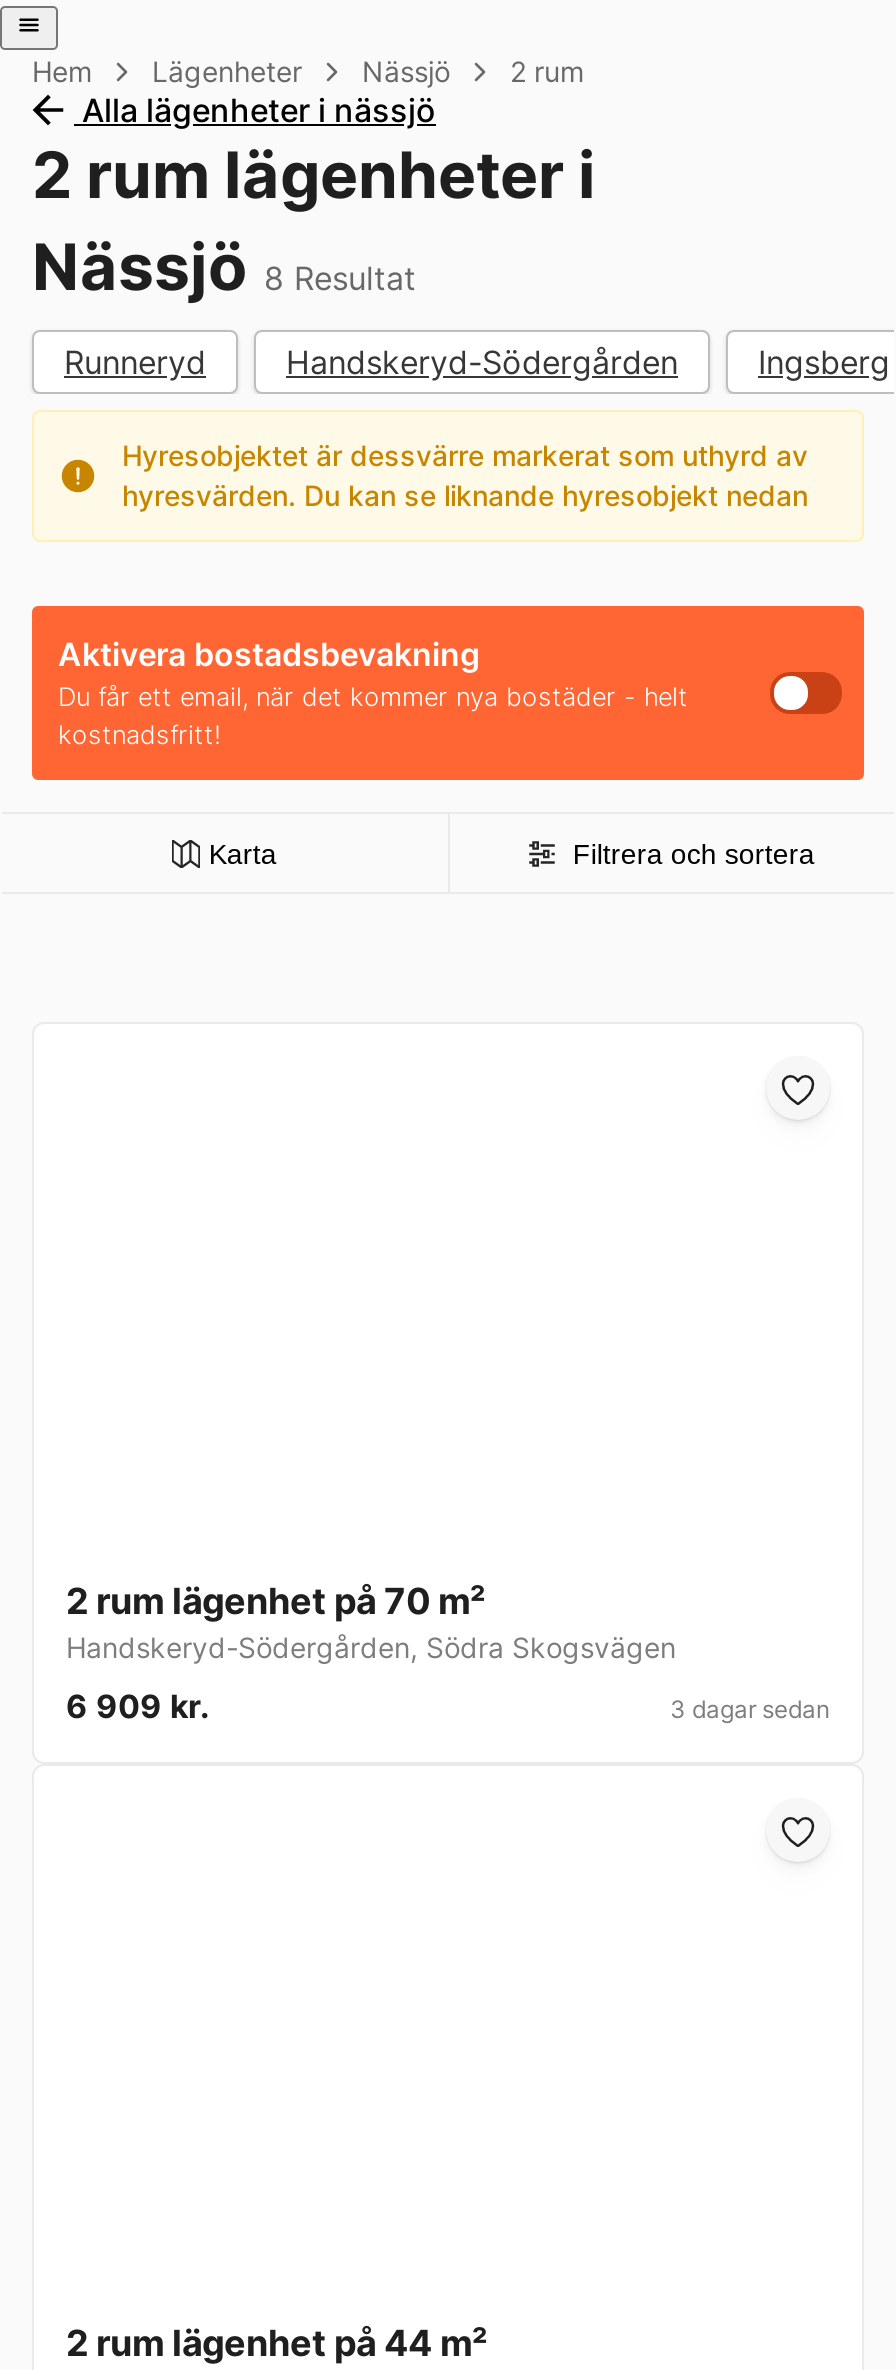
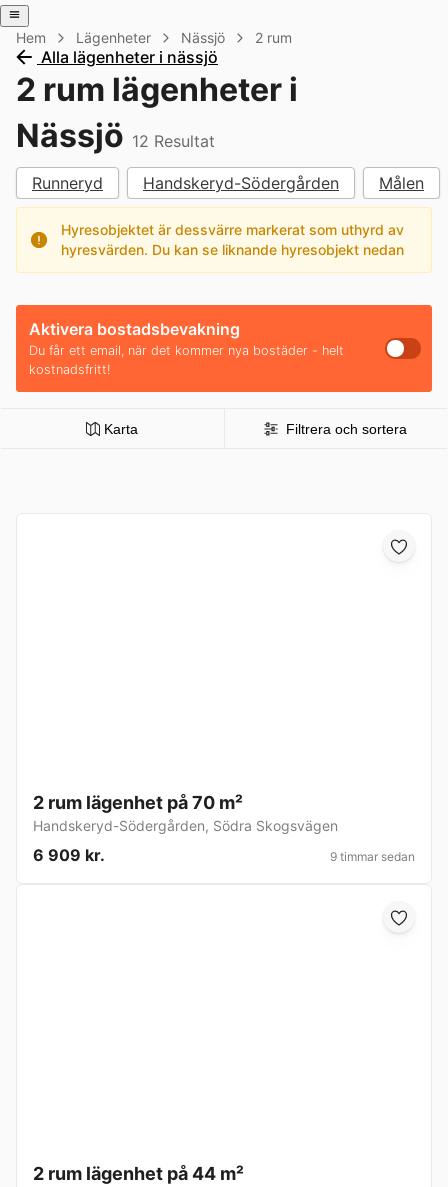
- Nässjö 8 Resultat
+ Nässjö 12 Resultat

- Ingsberg
+ Målen

- 3 dagar sedan
+ 9 timmar sedan
